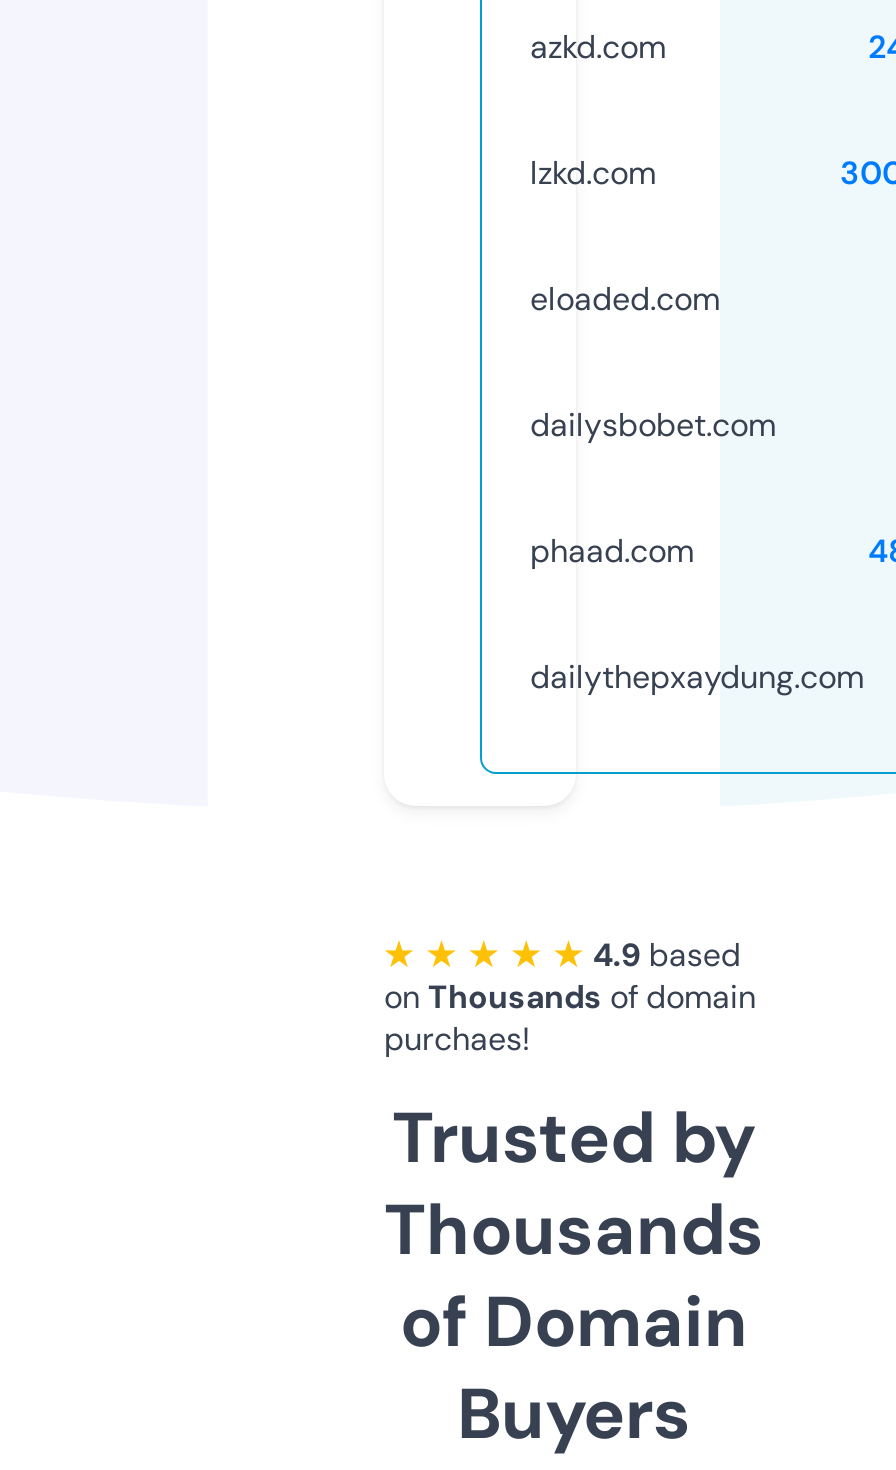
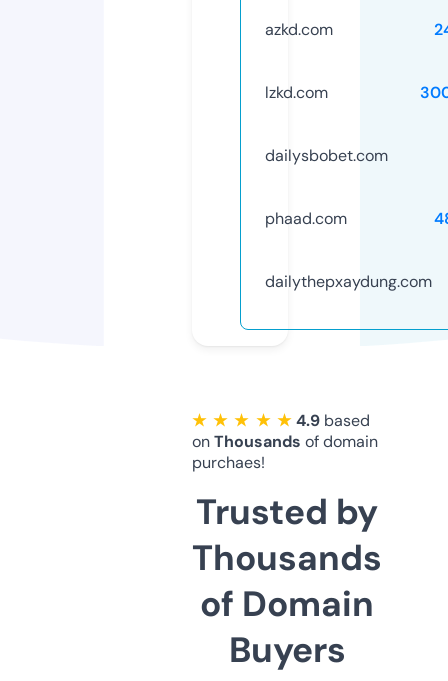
- eloaded.com
